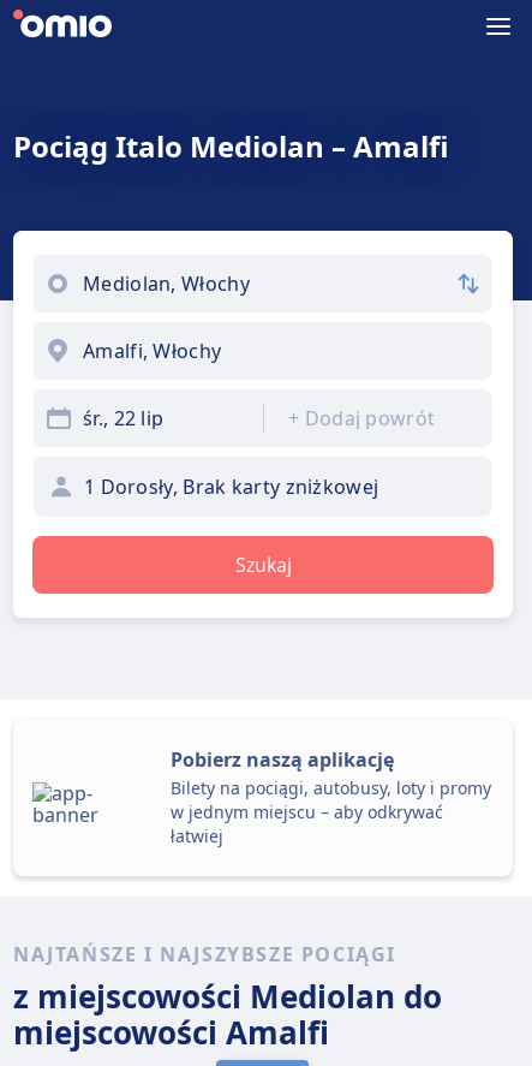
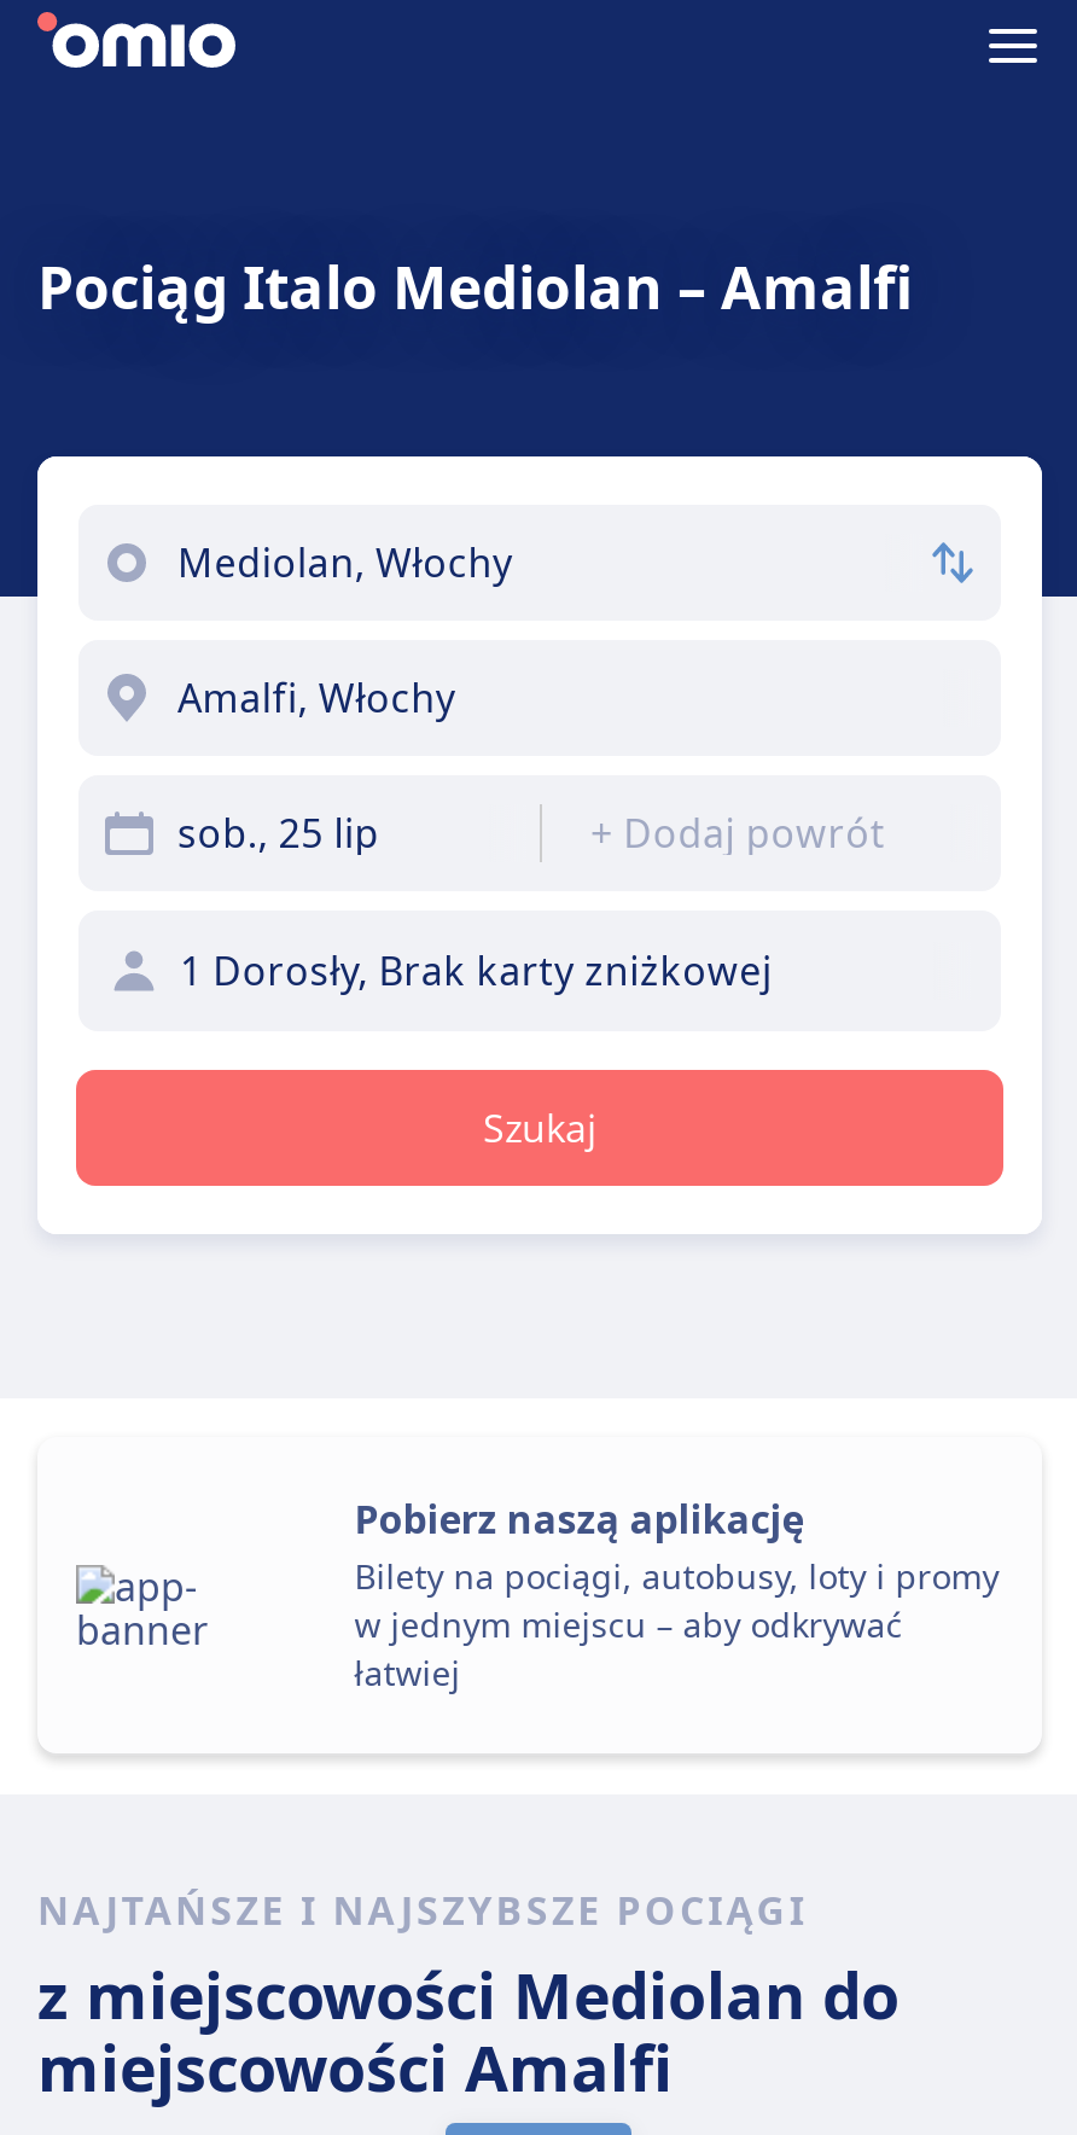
- śr., 22 lip
+ sob., 25 lip
